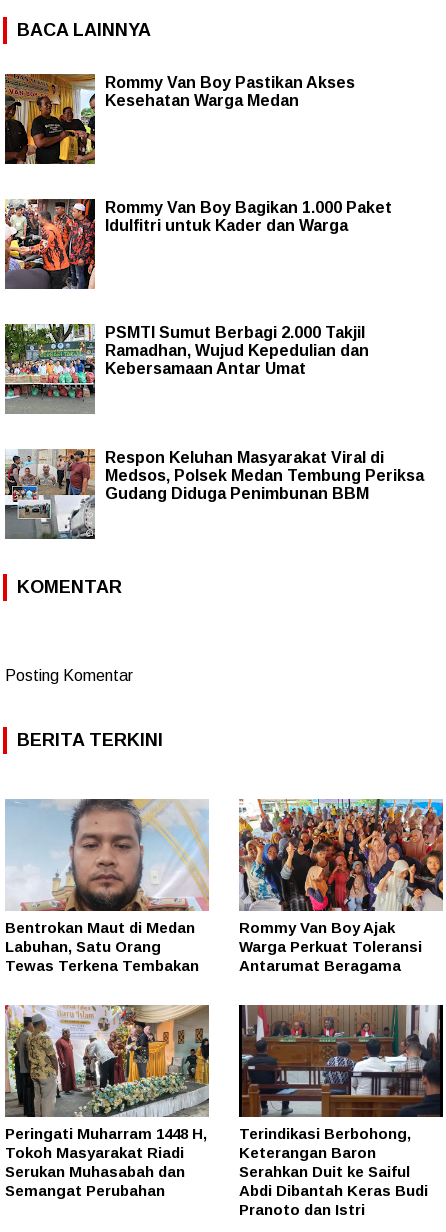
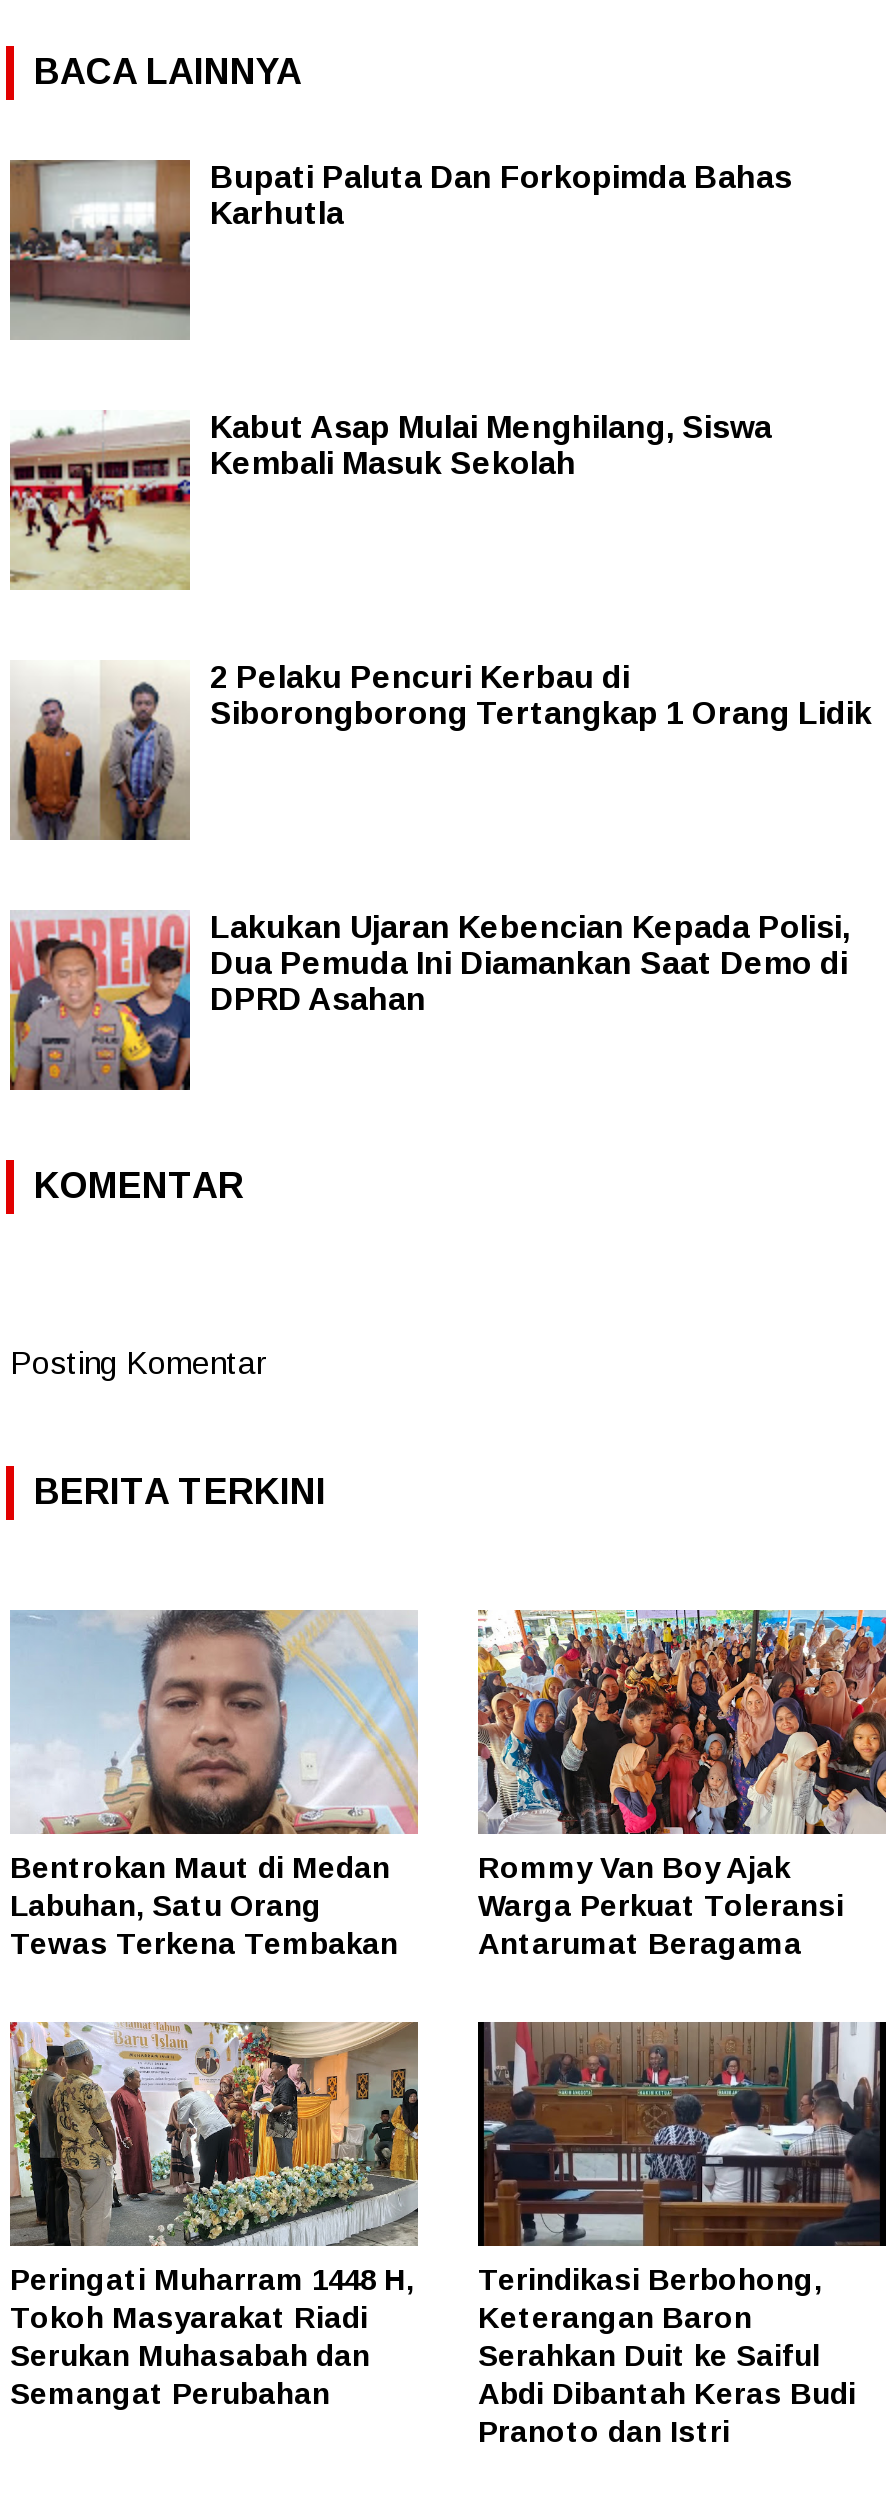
- [image]
- Rommy Van Boy Pastikan Akses
- Kesehatan Warga Medan
+ [image]
+ Bupati Paluta Dan Forkopimda Bahas
+ Karhutla

- [image]
- Rommy Van Boy Bagikan 1.000 Paket
- Idulfitri untuk Kader dan Warga
+ [image]
+ Kabut Asap Mulai Menghilang, Siswa
+ Kembali Masuk Sekolah

- [image]
- PSMTI Sumut Berbagi 2.000 Takjil
- Ramadhan, Wujud Kepedulian dan
- Kebersamaan Antar Umat
+ [image]
+ 2 Pelaku Pencuri Kerbau di
+ Siborongborong Tertangkap 1 Orang Lidik

- [image]
- Respon Keluhan Masyarakat Viral di
- Medsos, Polsek Medan Tembung Periksa
- Gudang Diduga Penimbunan BBM
+ [image]
+ Lakukan Ujaran Kebencian Kepada Polisi,
+ Dua Pemuda Ini Diamankan Saat Demo di
+ DPRD Asahan
